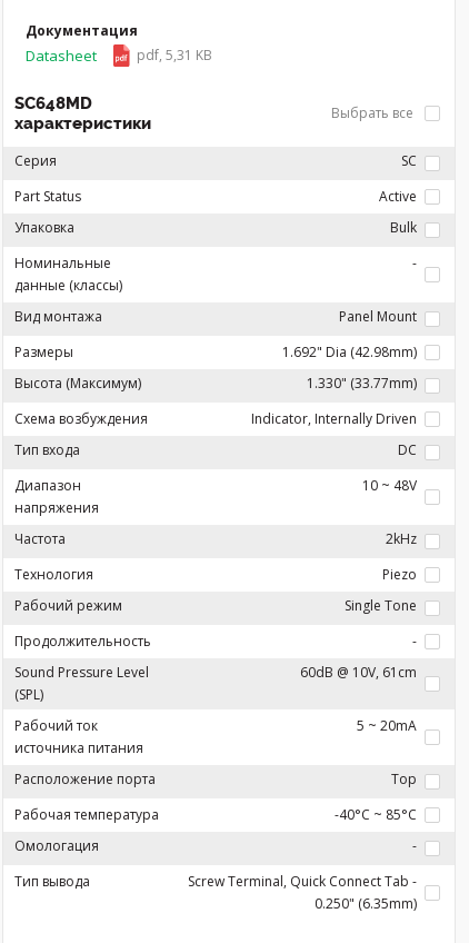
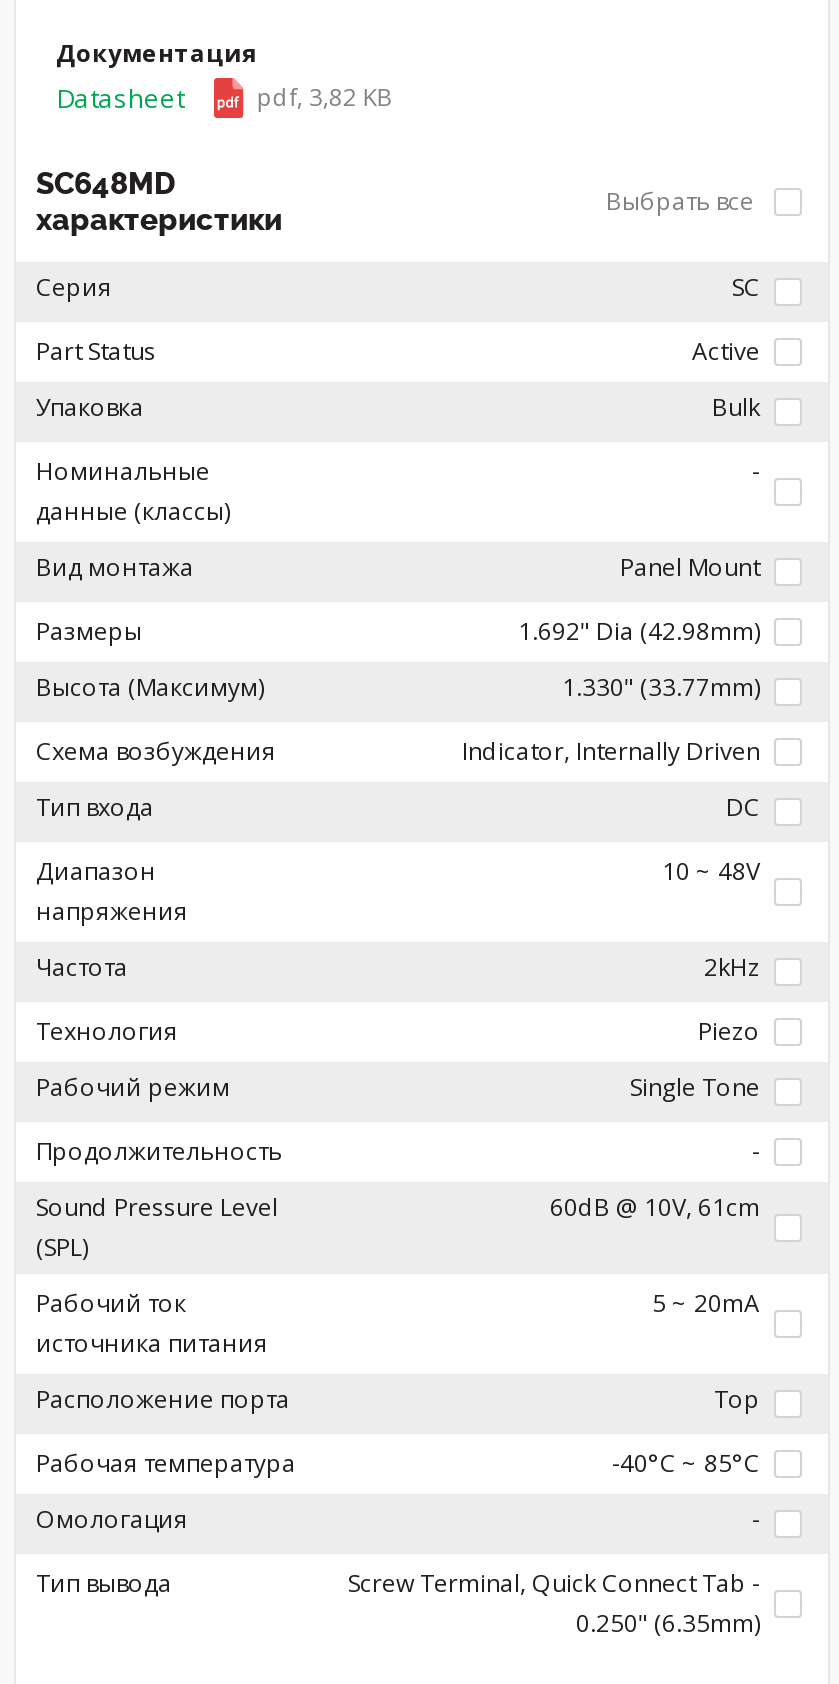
- pdf, 5,31 KB
+ pdf, 3,82 KB
